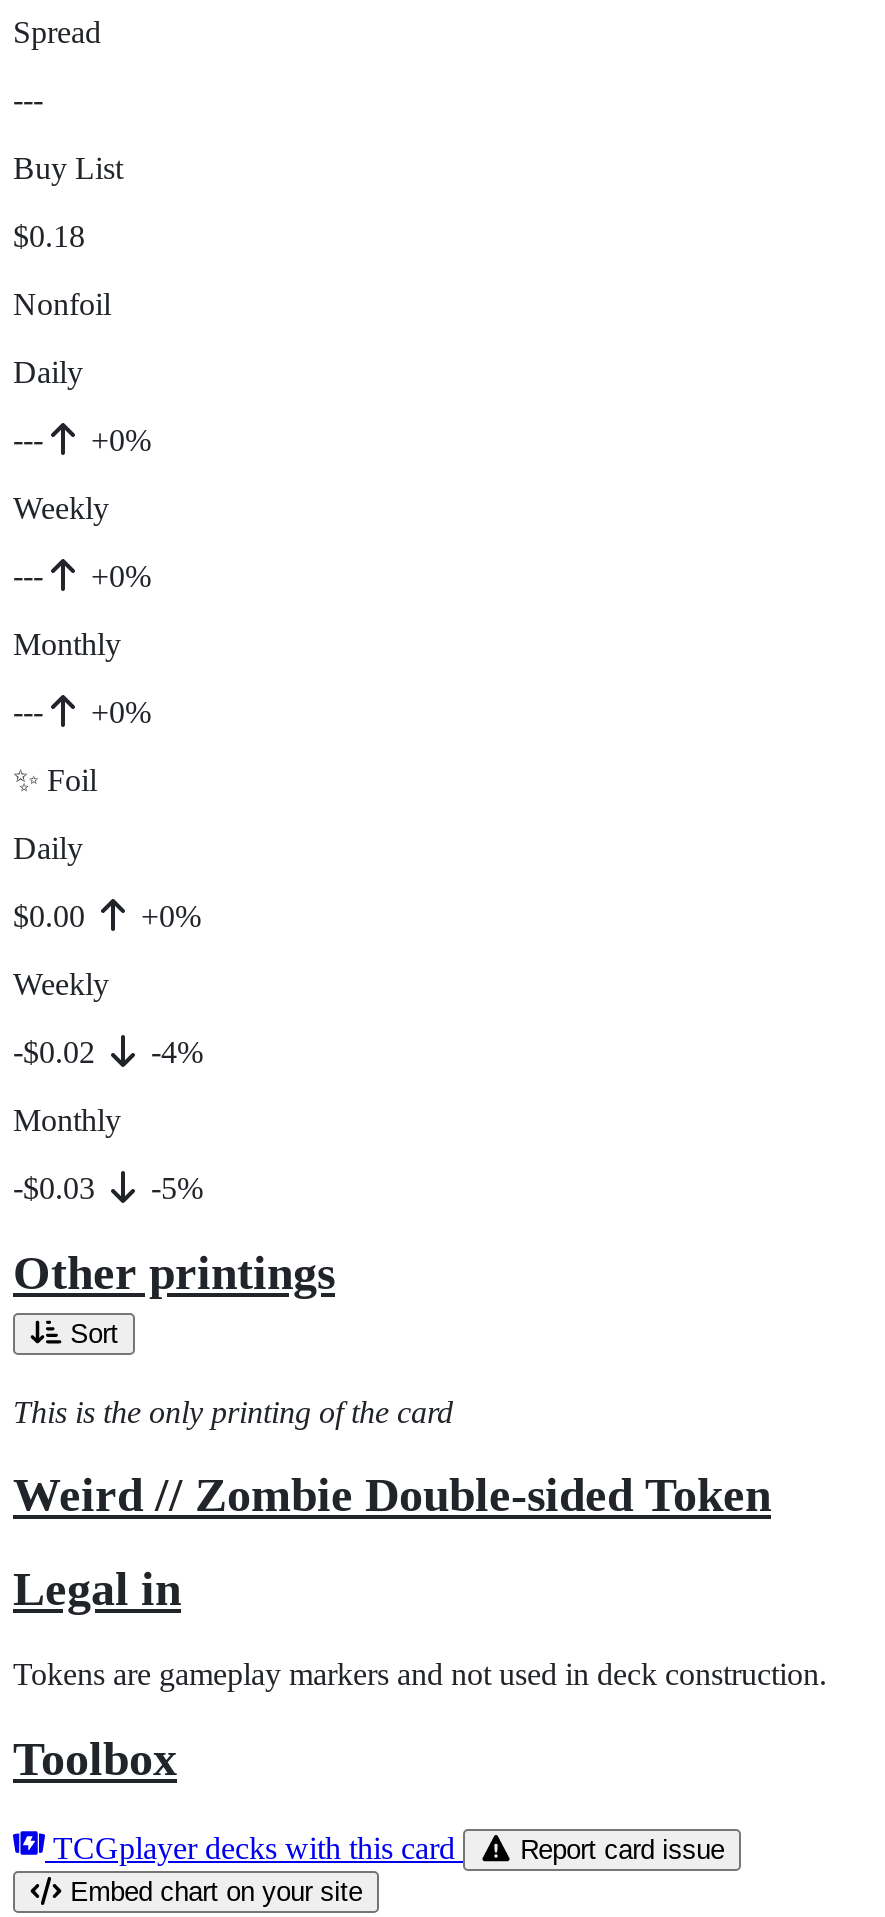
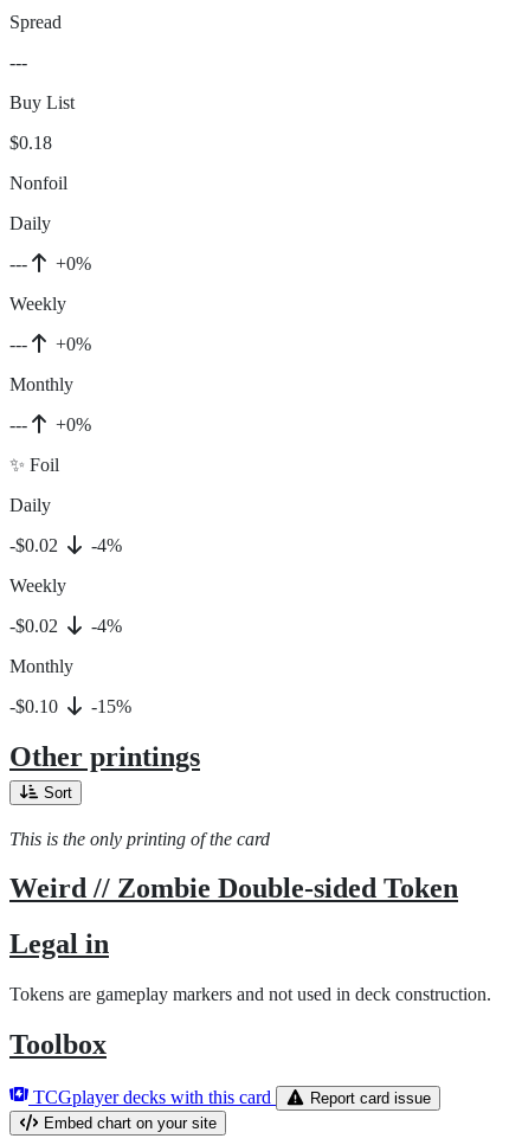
- $0.00
+ -$0.02

- +0%
+ -4%

- -$0.03
+ -$0.10

- -5%
+ -15%
